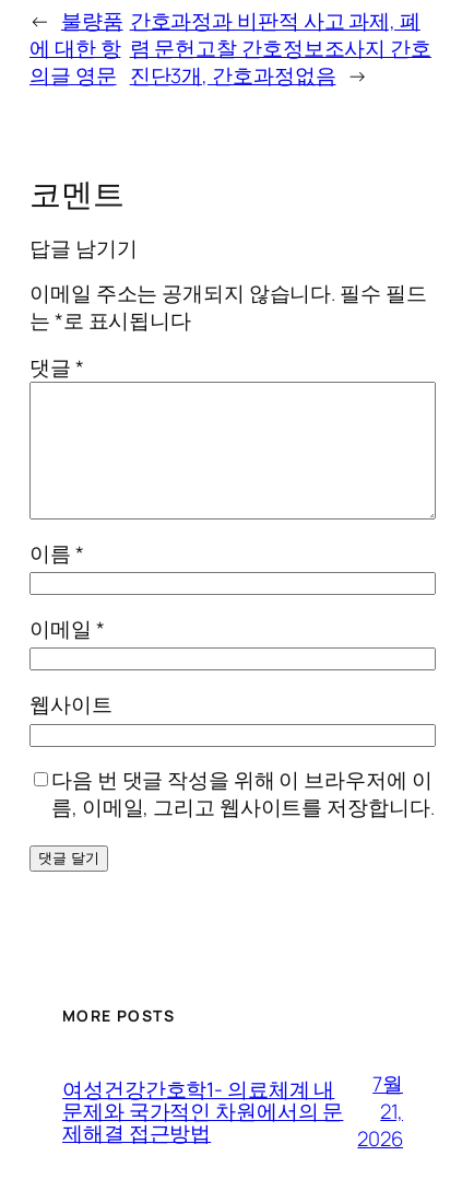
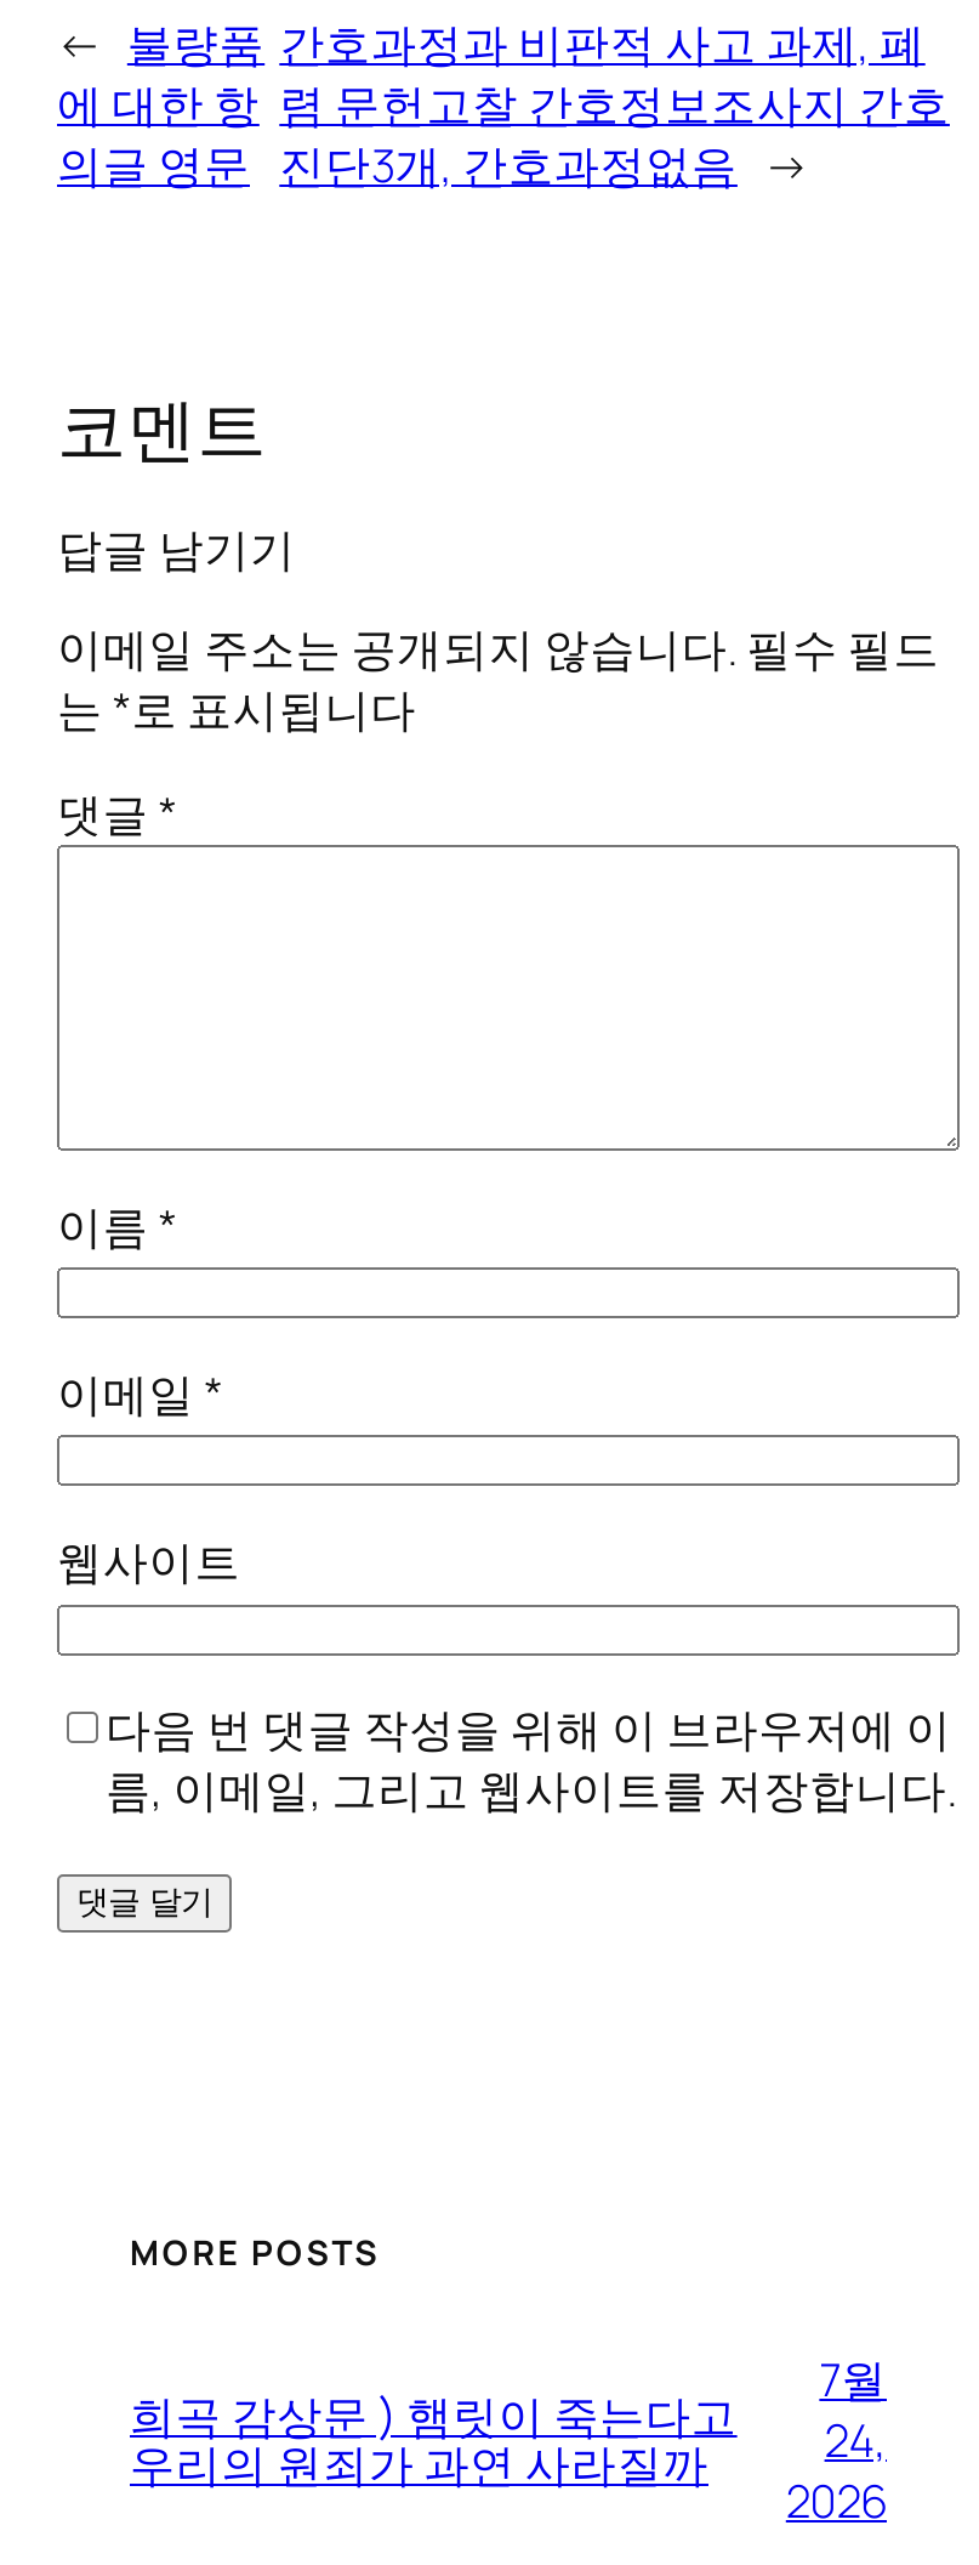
- 여성건강간호학1- 의료체계 내
- 문제와 국가적인 차원에서의 문
- 제해결 접근방법
+ 희곡 감상문 ) 햄릿이 죽는다고
+ 우리의 원죄가 과연 사라질까

- 21,
+ 24,
